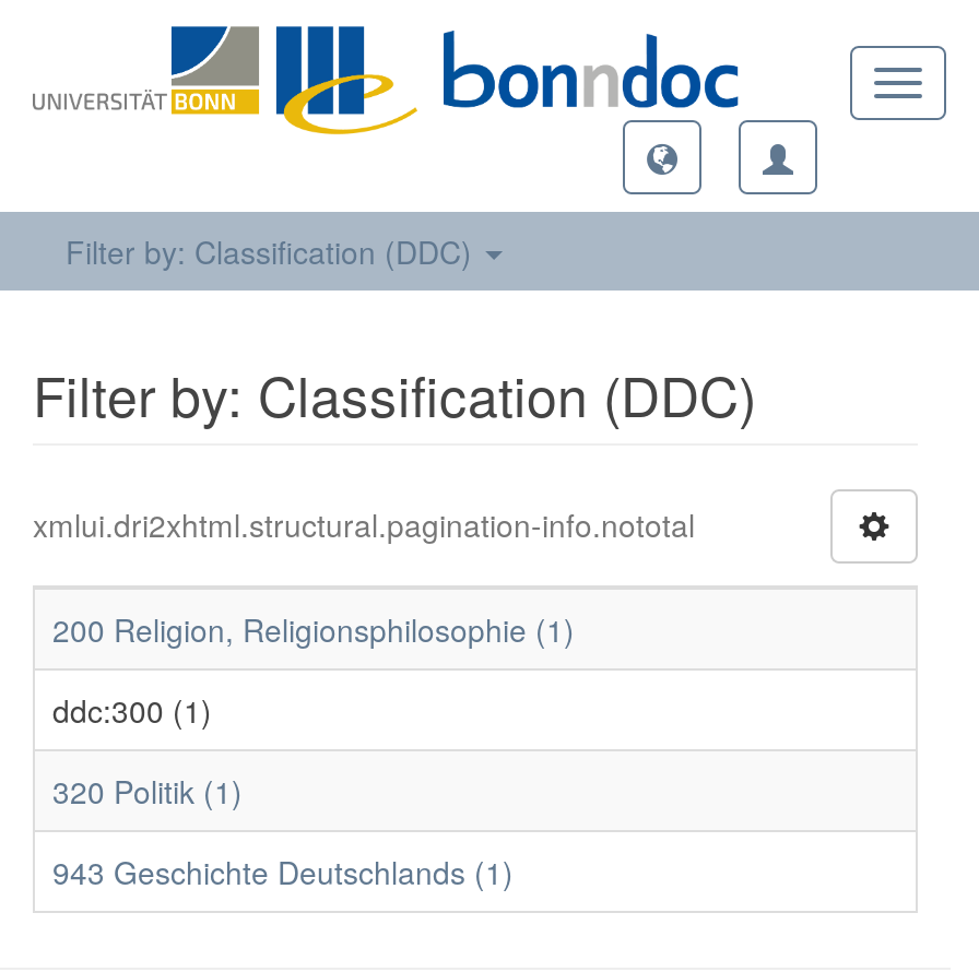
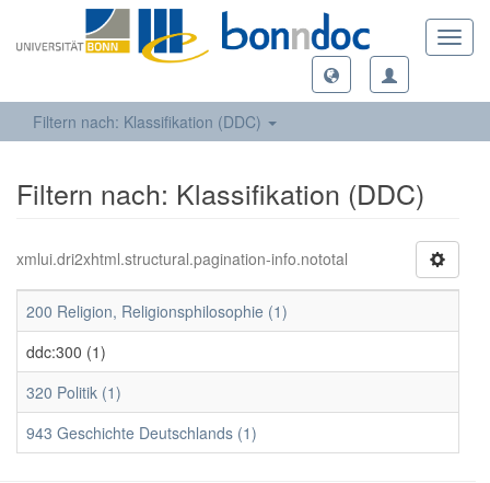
- Filter by: Classification (DDC)
+ Filtern nach: Klassifikation (DDC)

- Filter by: Classification (DDC)
+ Filtern nach: Klassifikation (DDC)
